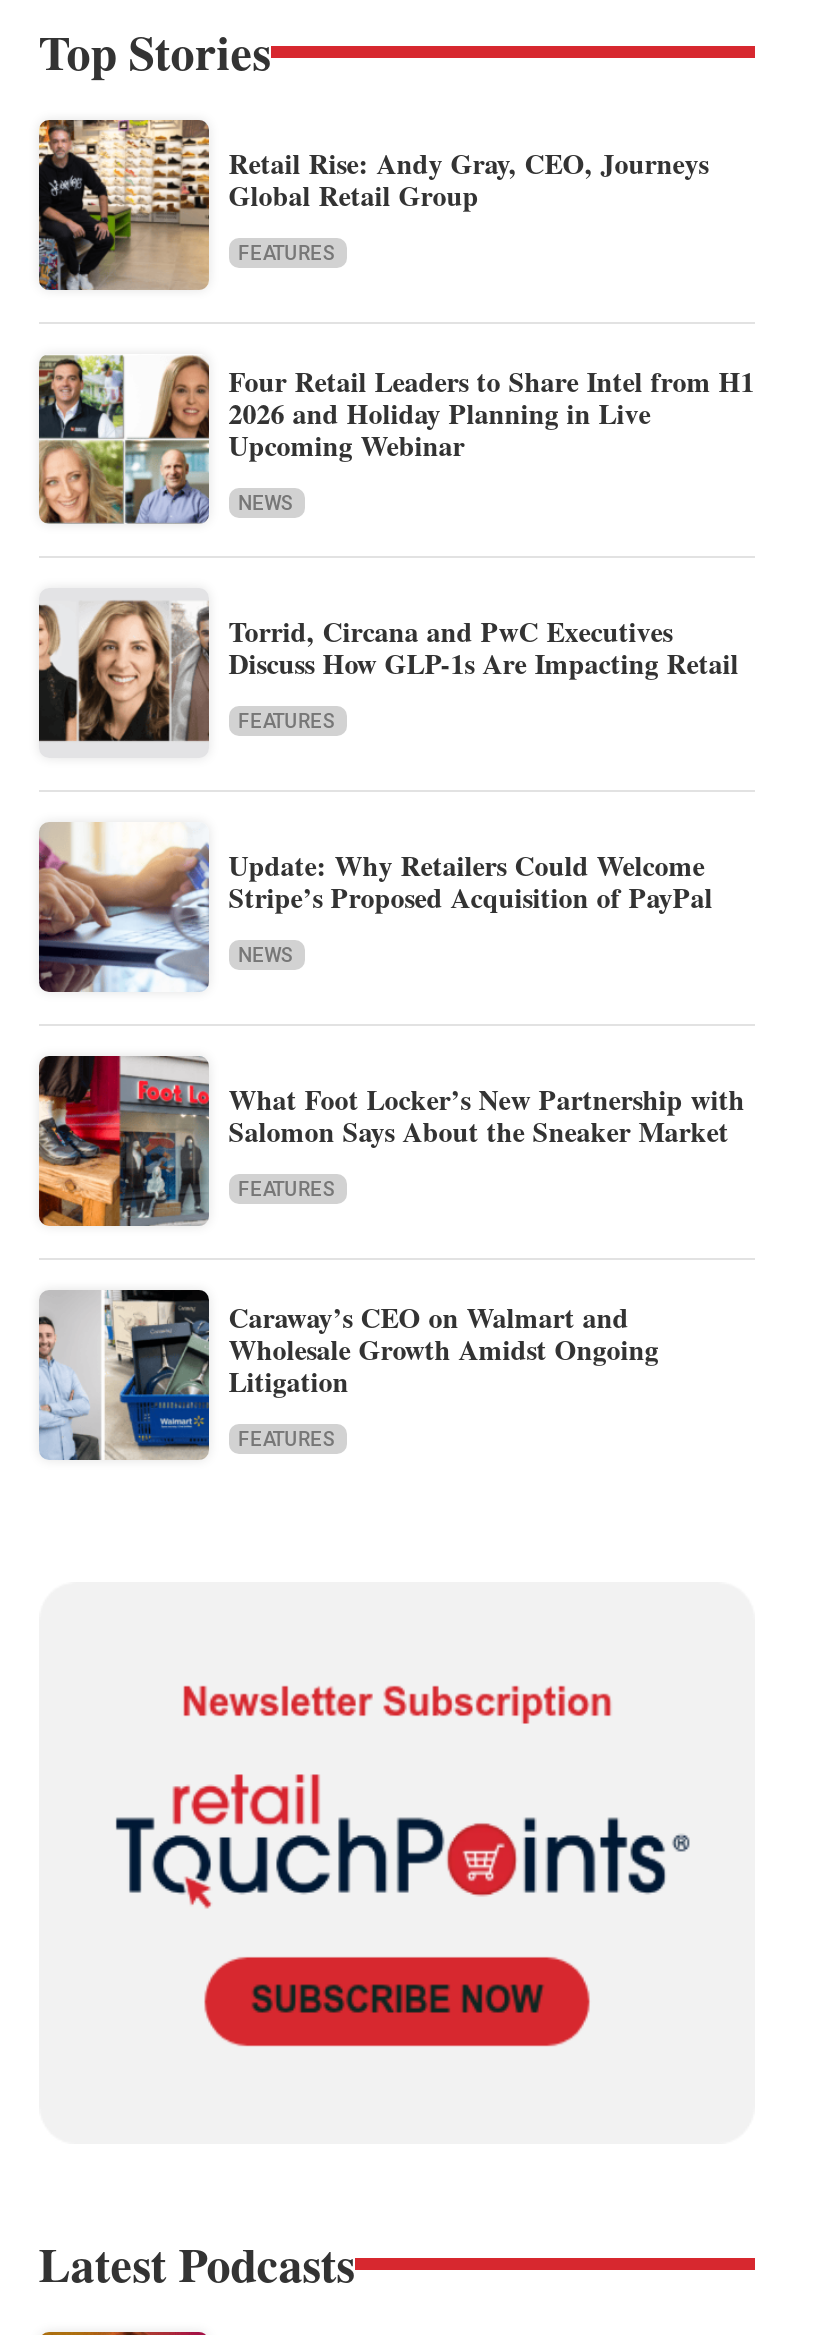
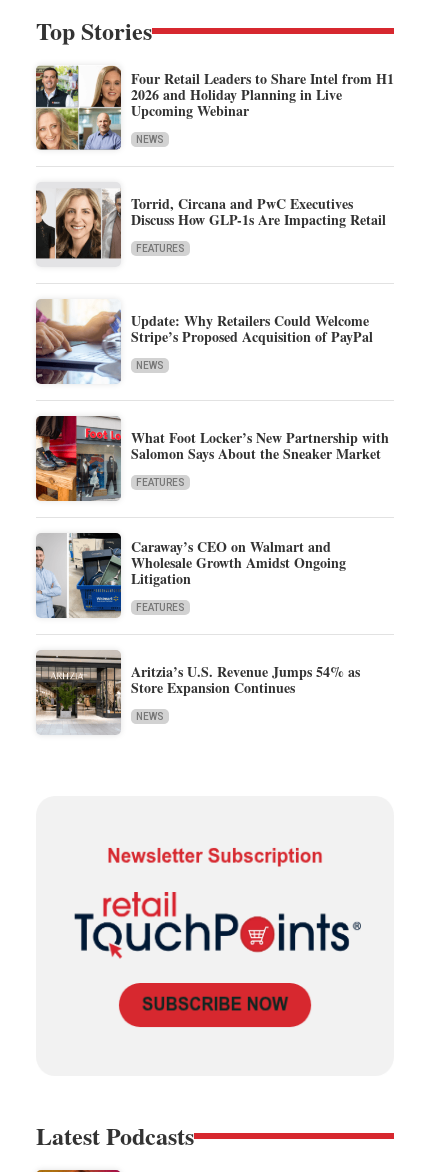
- [image]
- Retail Rise: Andy Gray, CEO, Journeys
- Global Retail Group
- FEATURES

moved up: [image] | Four Retail Leaders to Share Intel from H1 | 2026 and Holiday Planning in Live | ... | Litigation | FEATURES

+ [image]
+ Aritzia’s U.S. Revenue Jumps 54% as
+ Store Expansion Continues
+ NEWS
